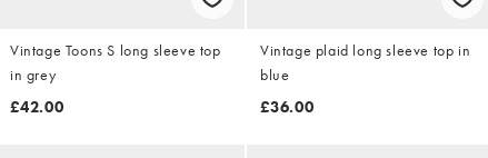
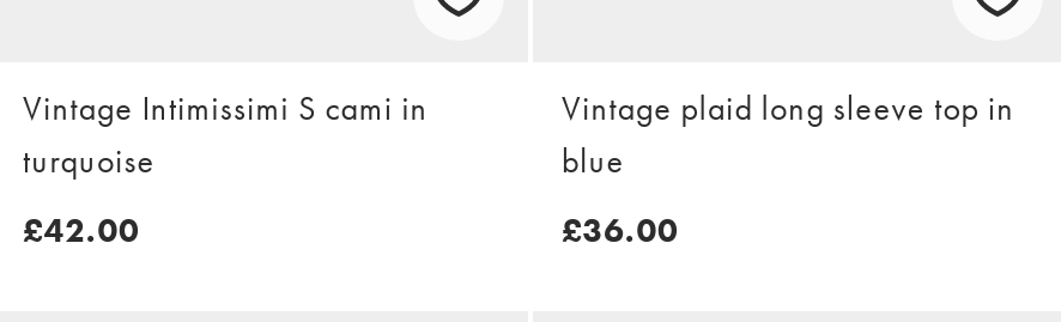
- Vintage Toons S long sleeve top
- in grey
+ Vintage Intimissimi S cami in
+ turquoise
